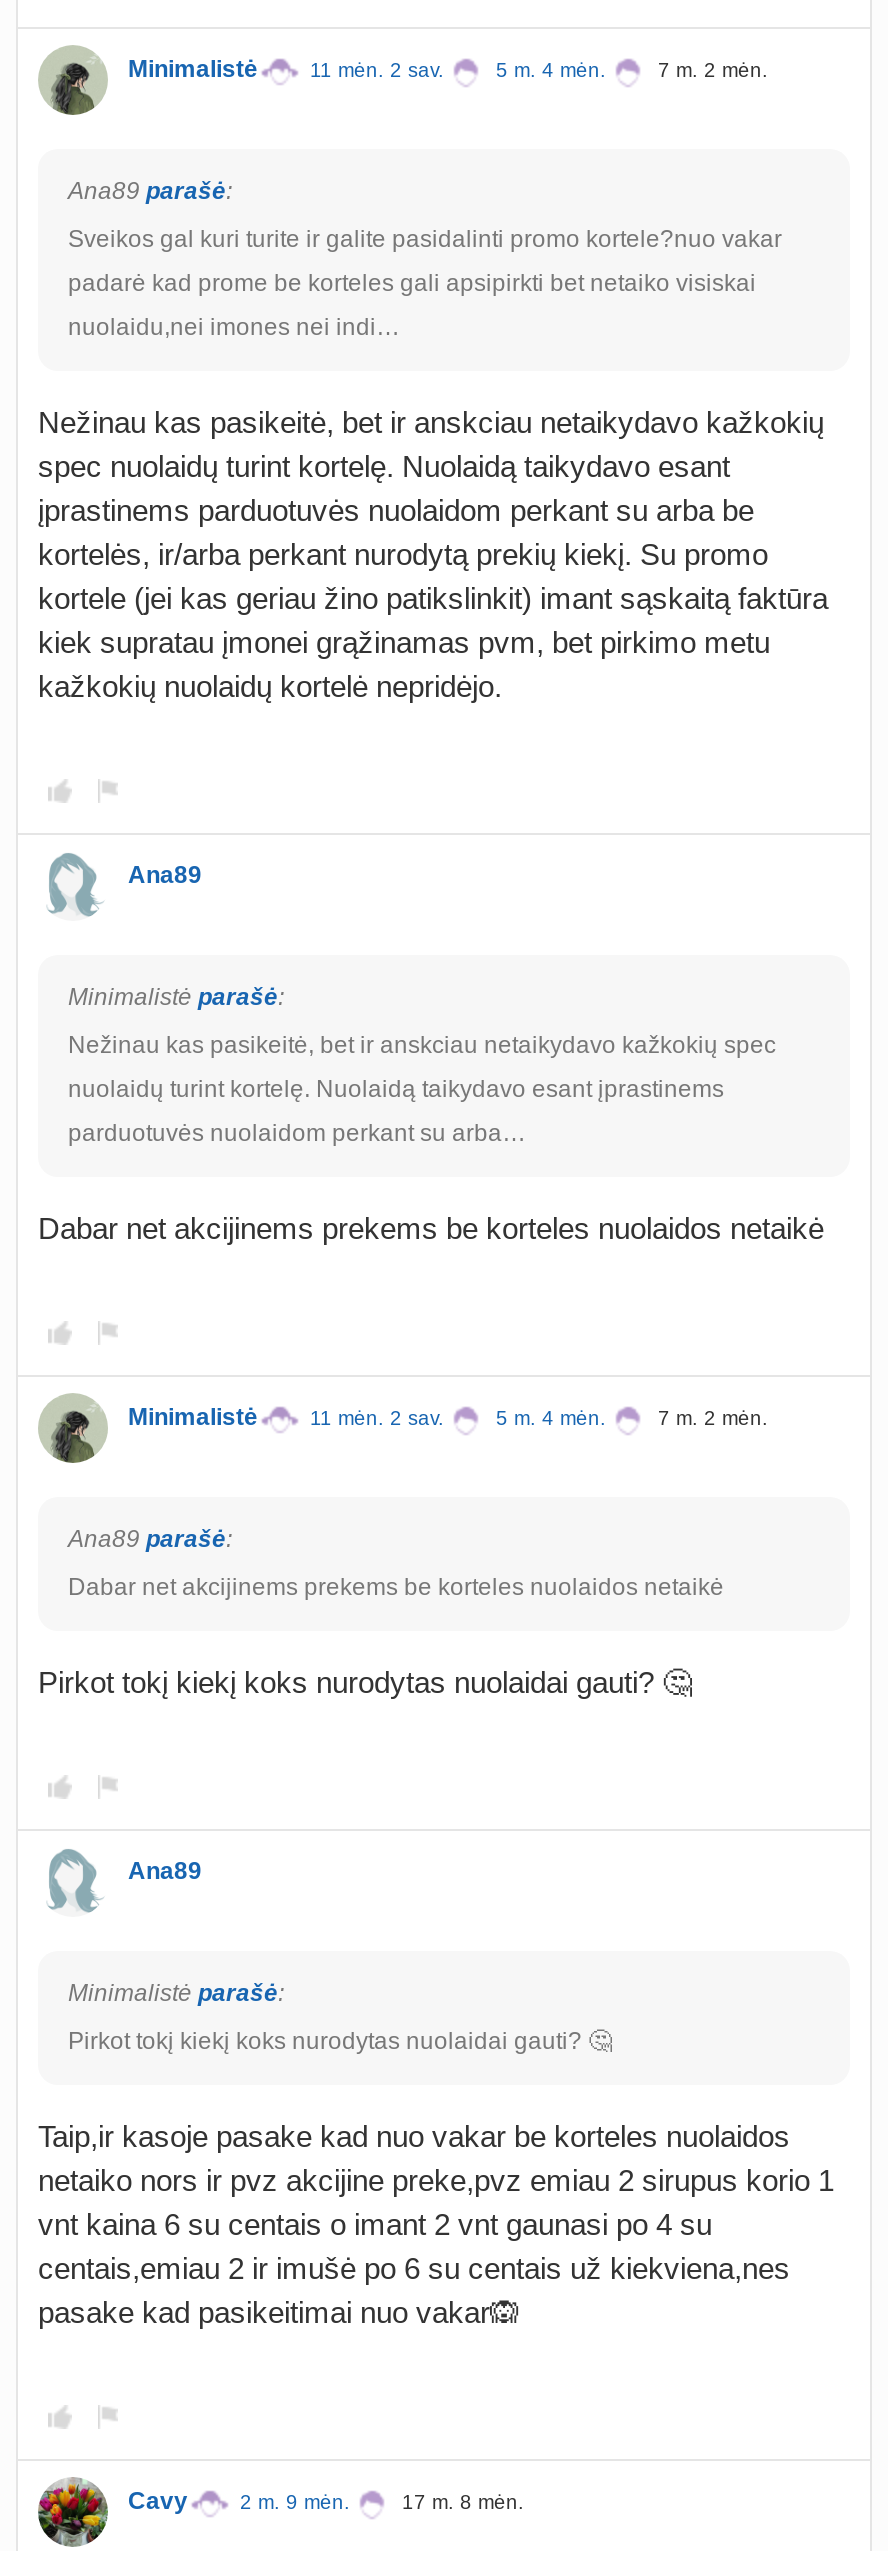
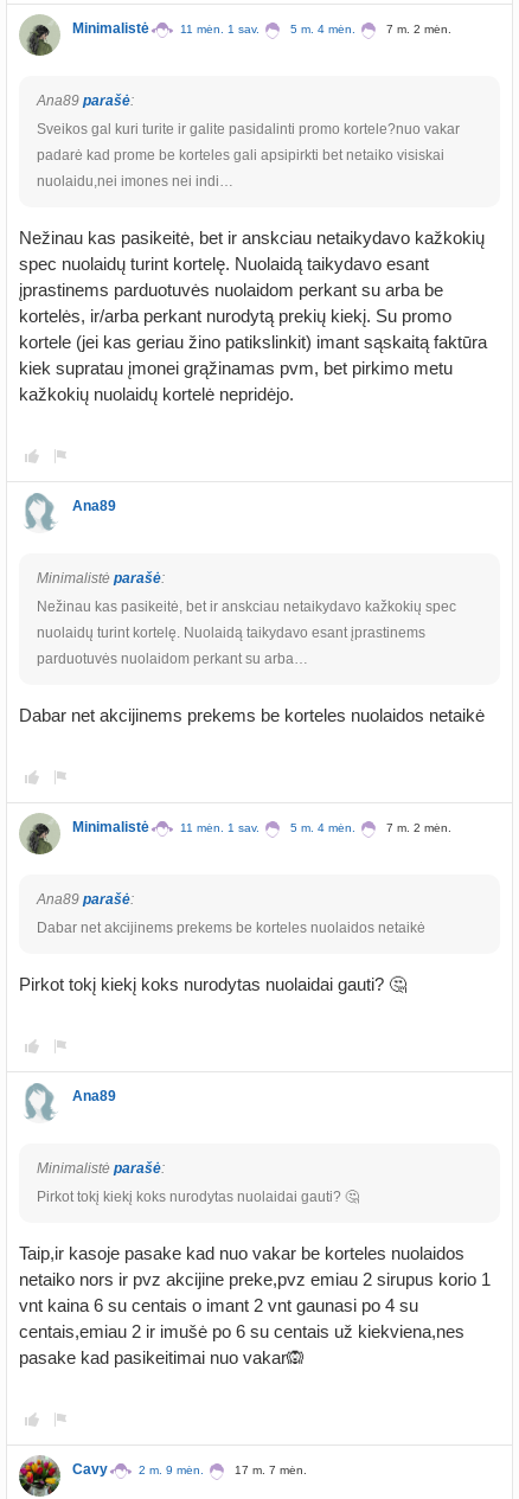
- 11 mėn. 2 sav.
+ 11 mėn. 1 sav.

- 11 mėn. 2 sav.
+ 11 mėn. 1 sav.

- 17 m. 8 mėn.
+ 17 m. 7 mėn.
